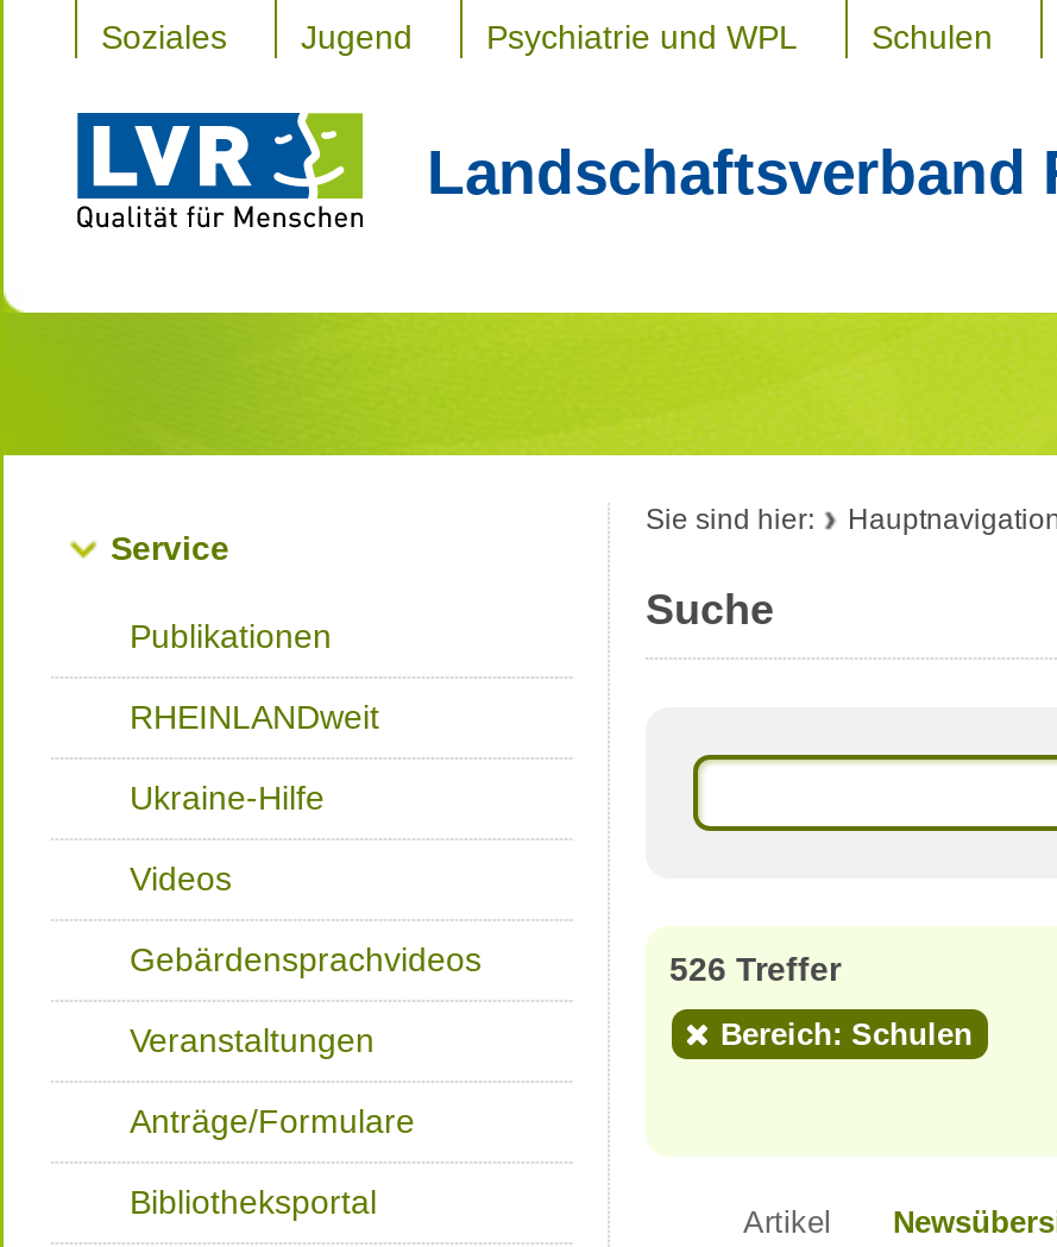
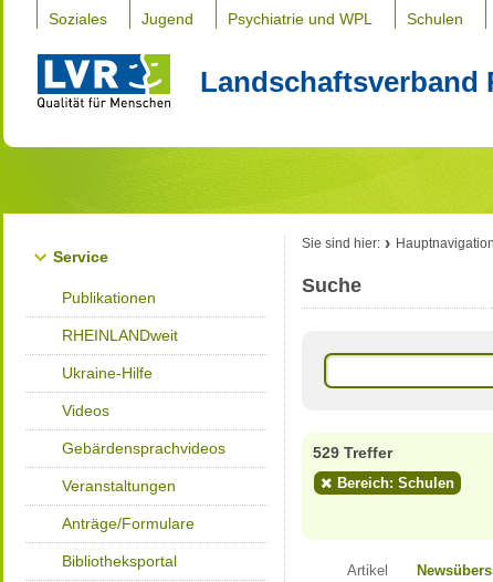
- 526 Treffer
+ 529 Treffer
